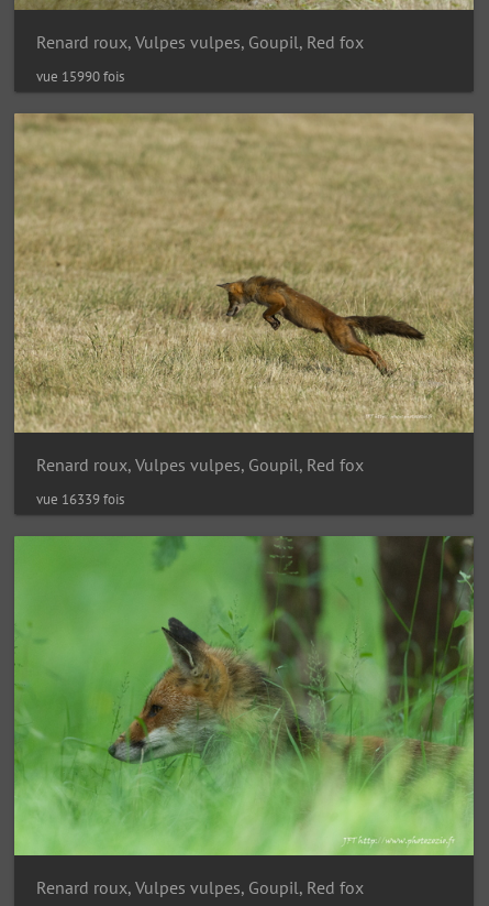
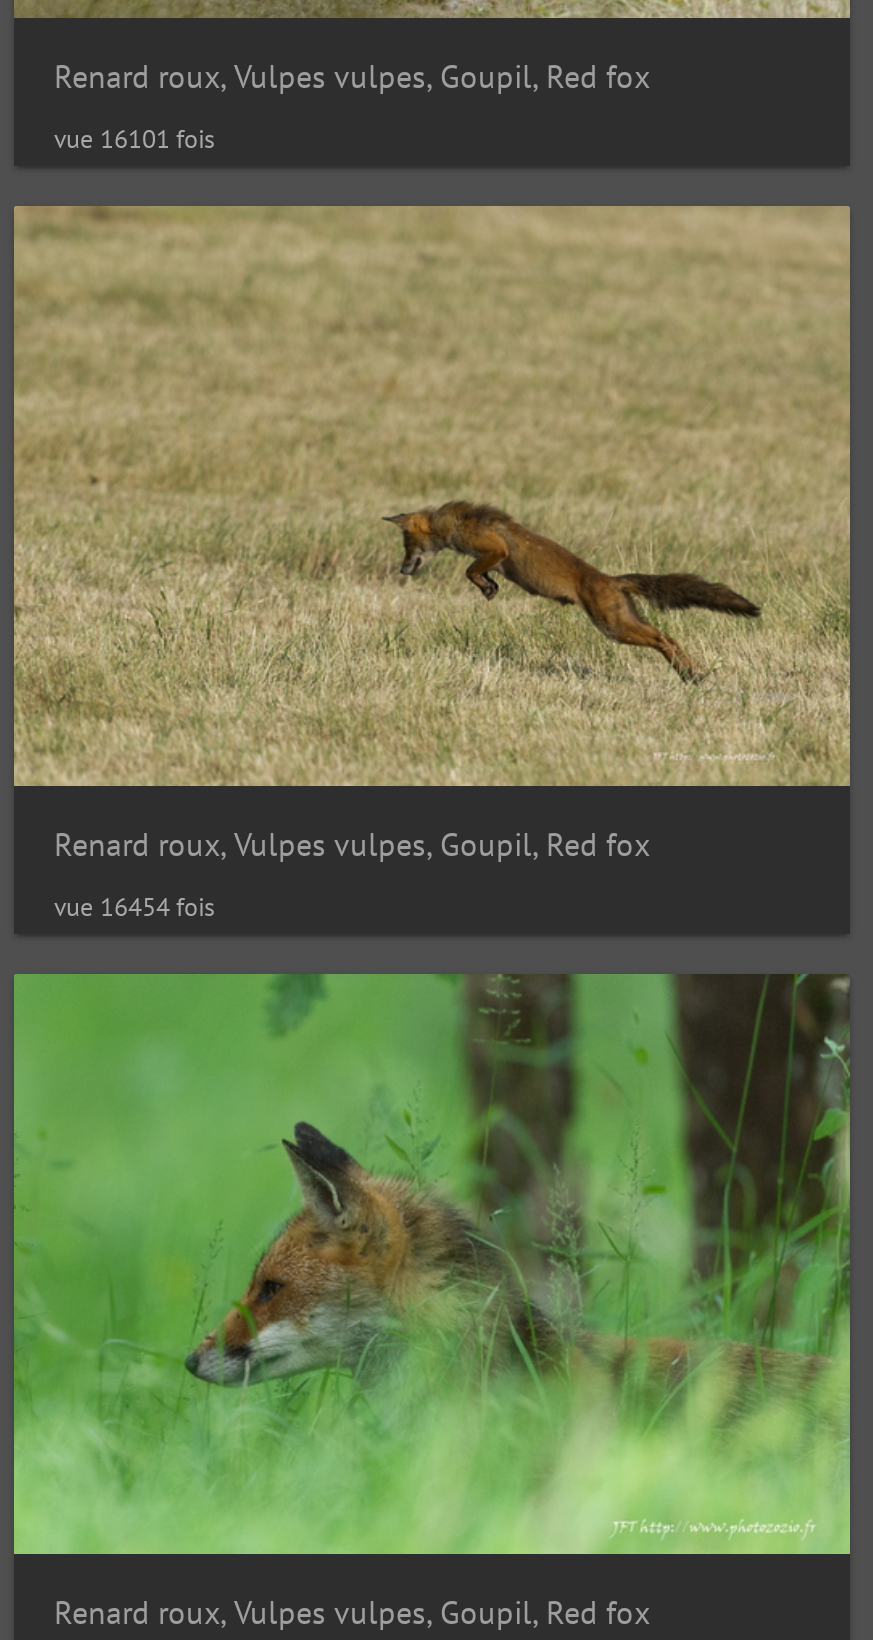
- vue 15990 fois
+ vue 16101 fois

- vue 16339 fois
+ vue 16454 fois
